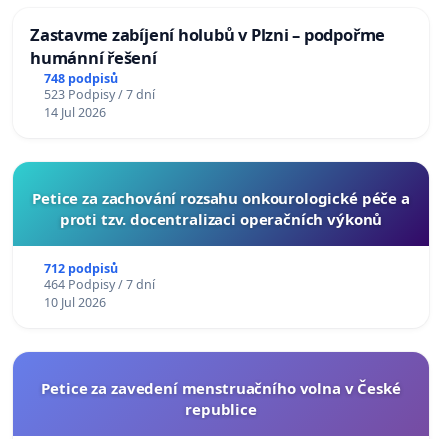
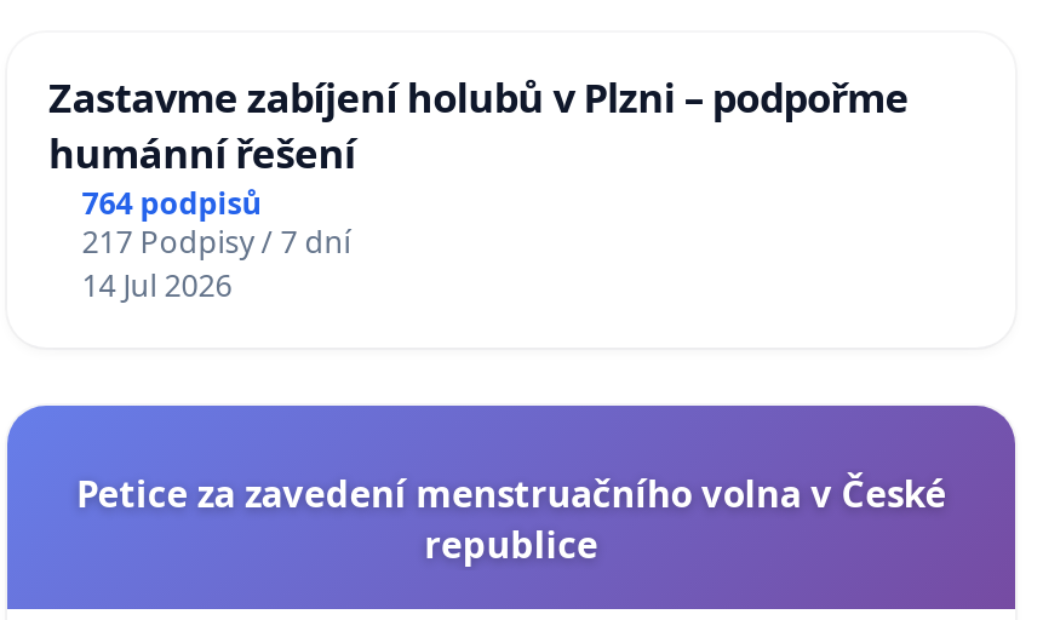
- 748 podpisů
+ 764 podpisů

- 523 Podpisy / 7 dní
+ 217 Podpisy / 7 dní

- [image]
- Petice za zachování rozsahu onkourologické péče a
- proti tzv. docentralizaci operačních výkonů
- 712 podpisů
- 464 Podpisy / 7 dní
- 10 Jul 2026
